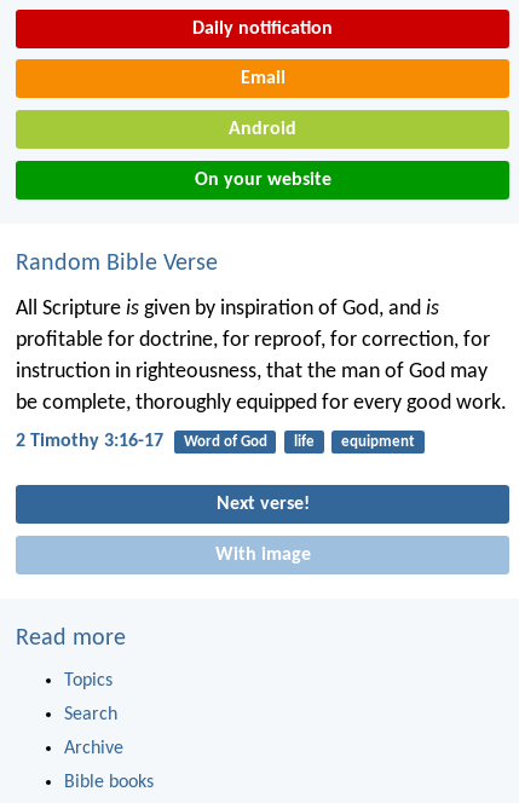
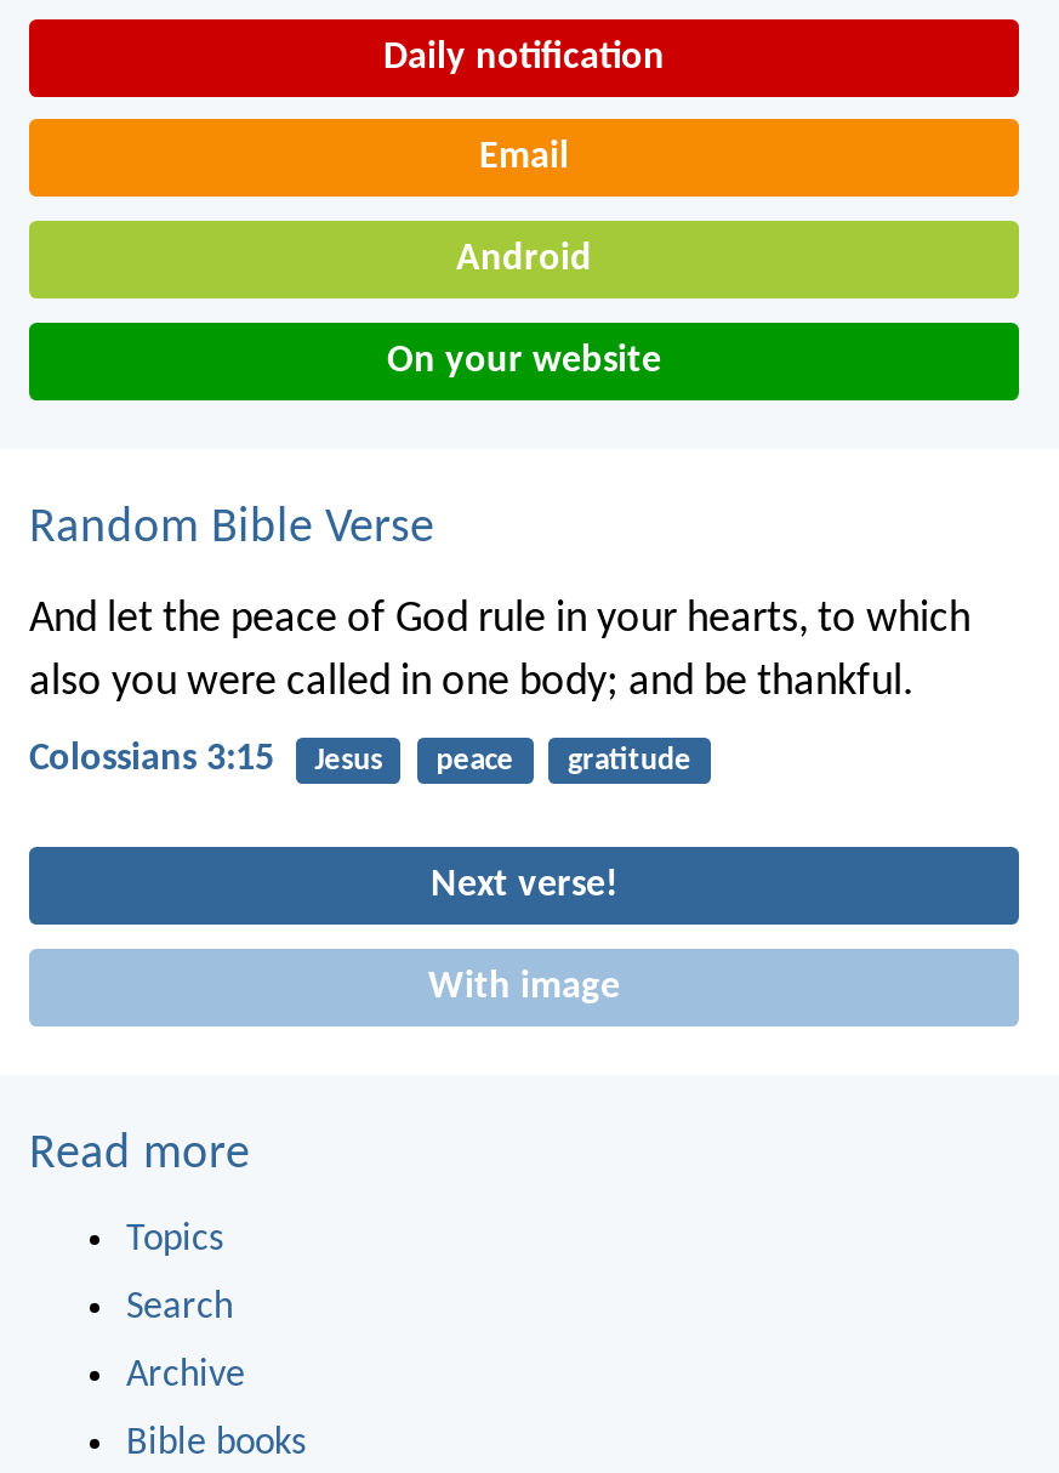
- All Scripture is given by inspiration of God, and is
- profitable for doctrine, for reproof, for correction, for
- instruction in righteousness, that the man of God may
- be complete, thoroughly equipped for every good work.
+ And let the peace of God rule in your hearts, to which
+ also you were called in one body; and be thankful.

- 2 Timothy 3:16-17
- Word of God
- life
- equipment
+ Colossians 3:15
+ Jesus
+ peace
+ gratitude
